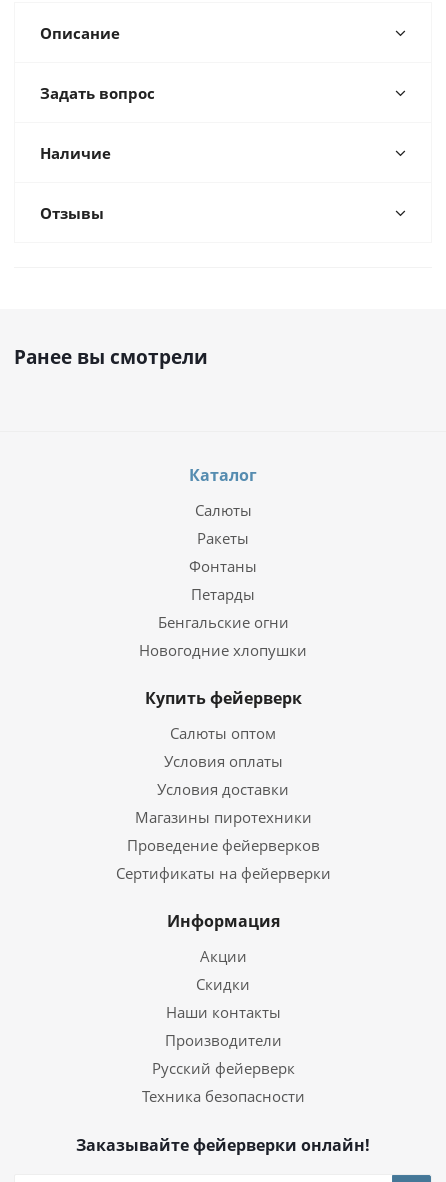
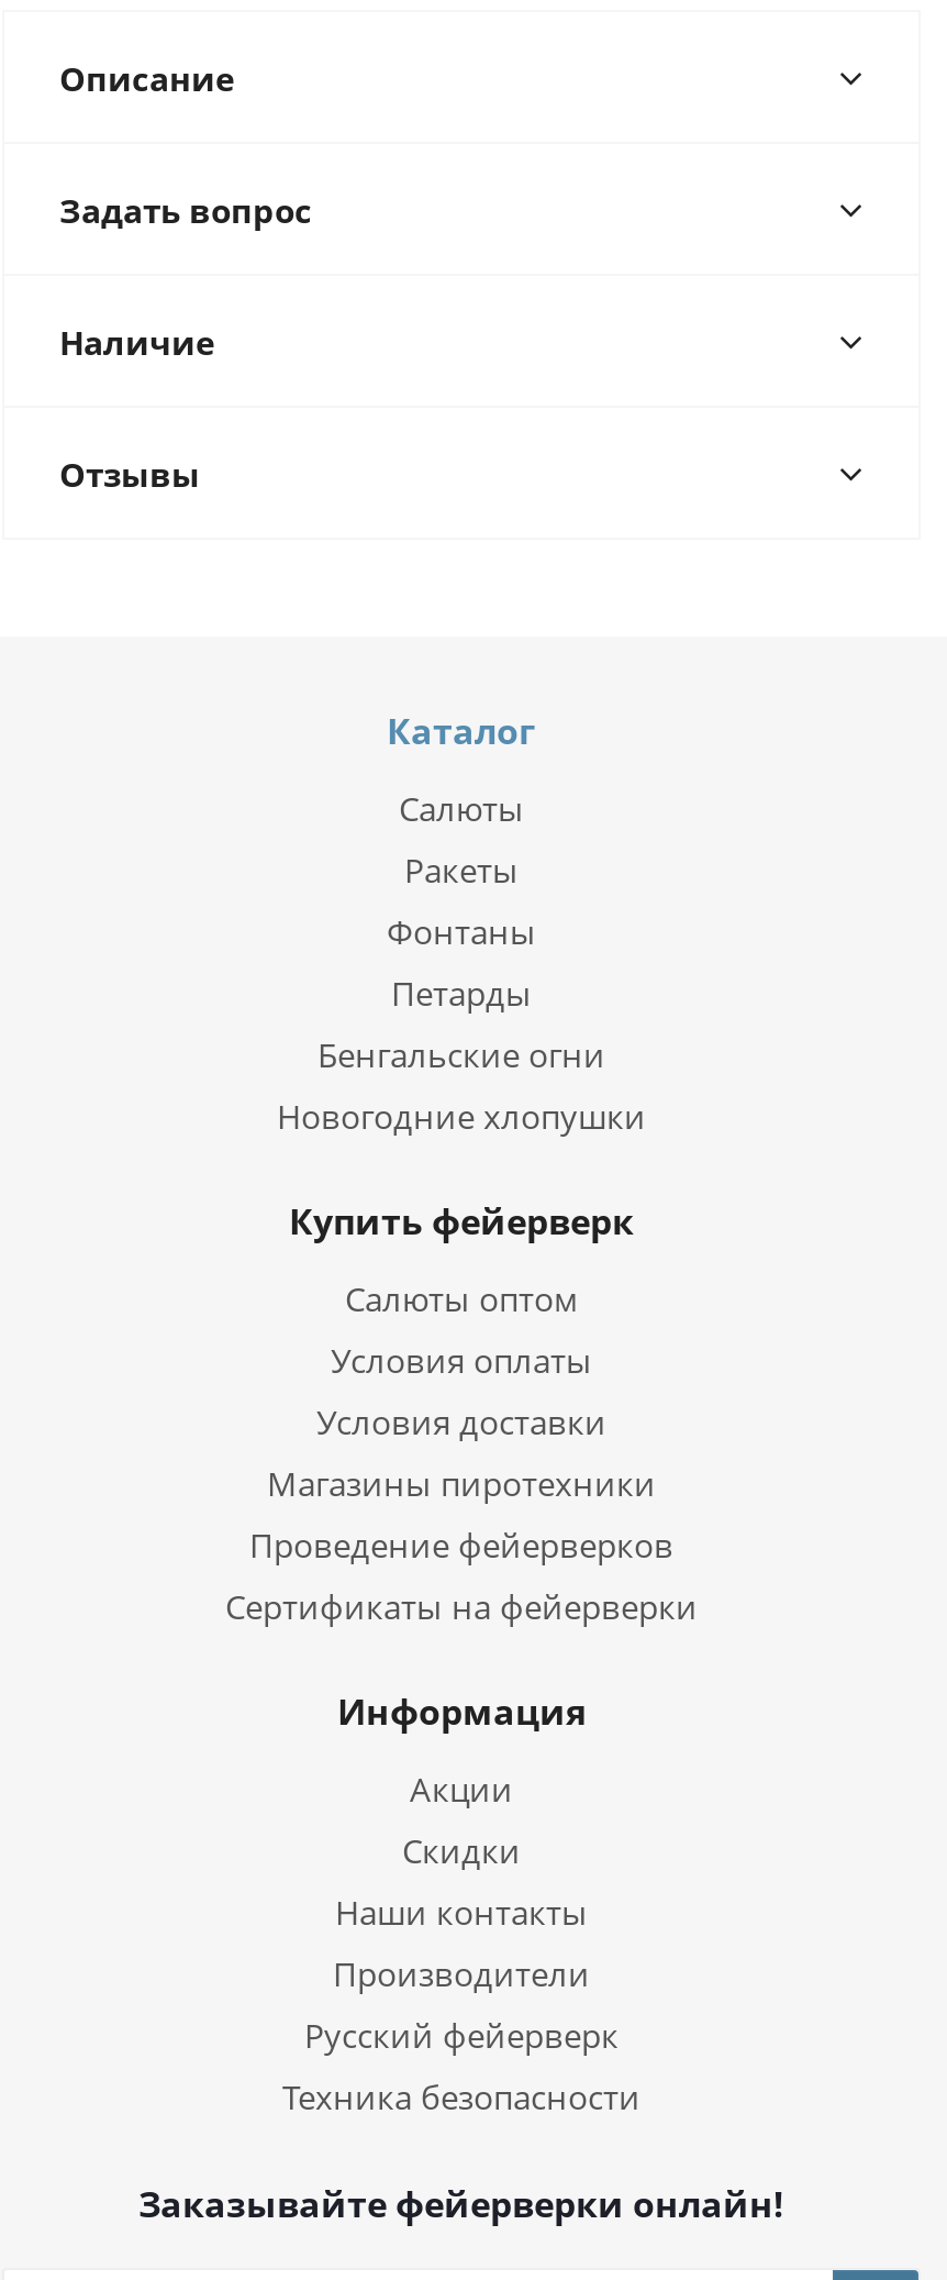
- Ранее вы смотрели
